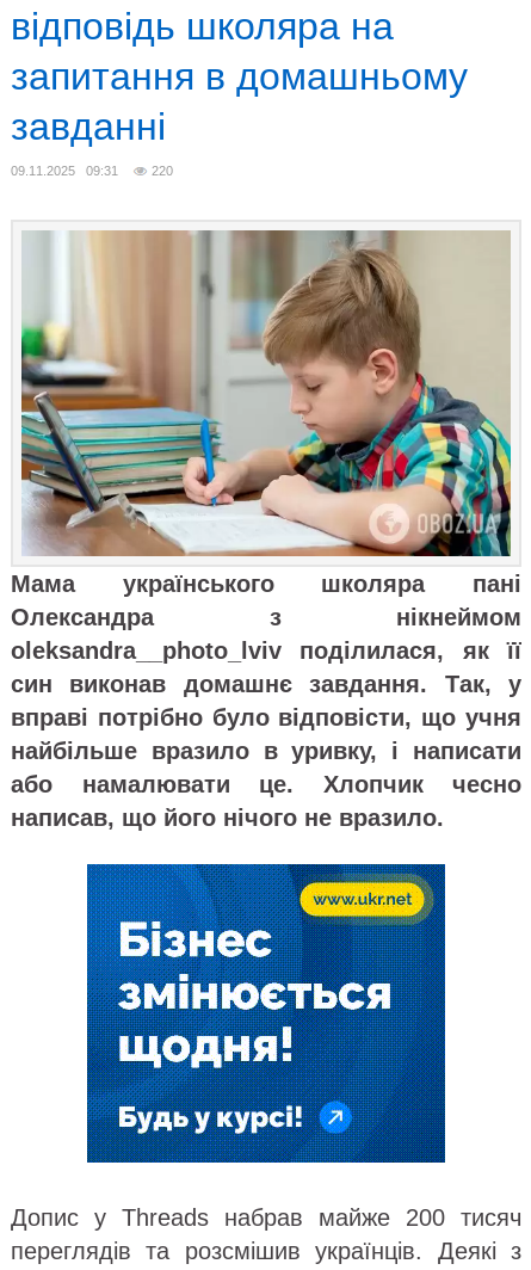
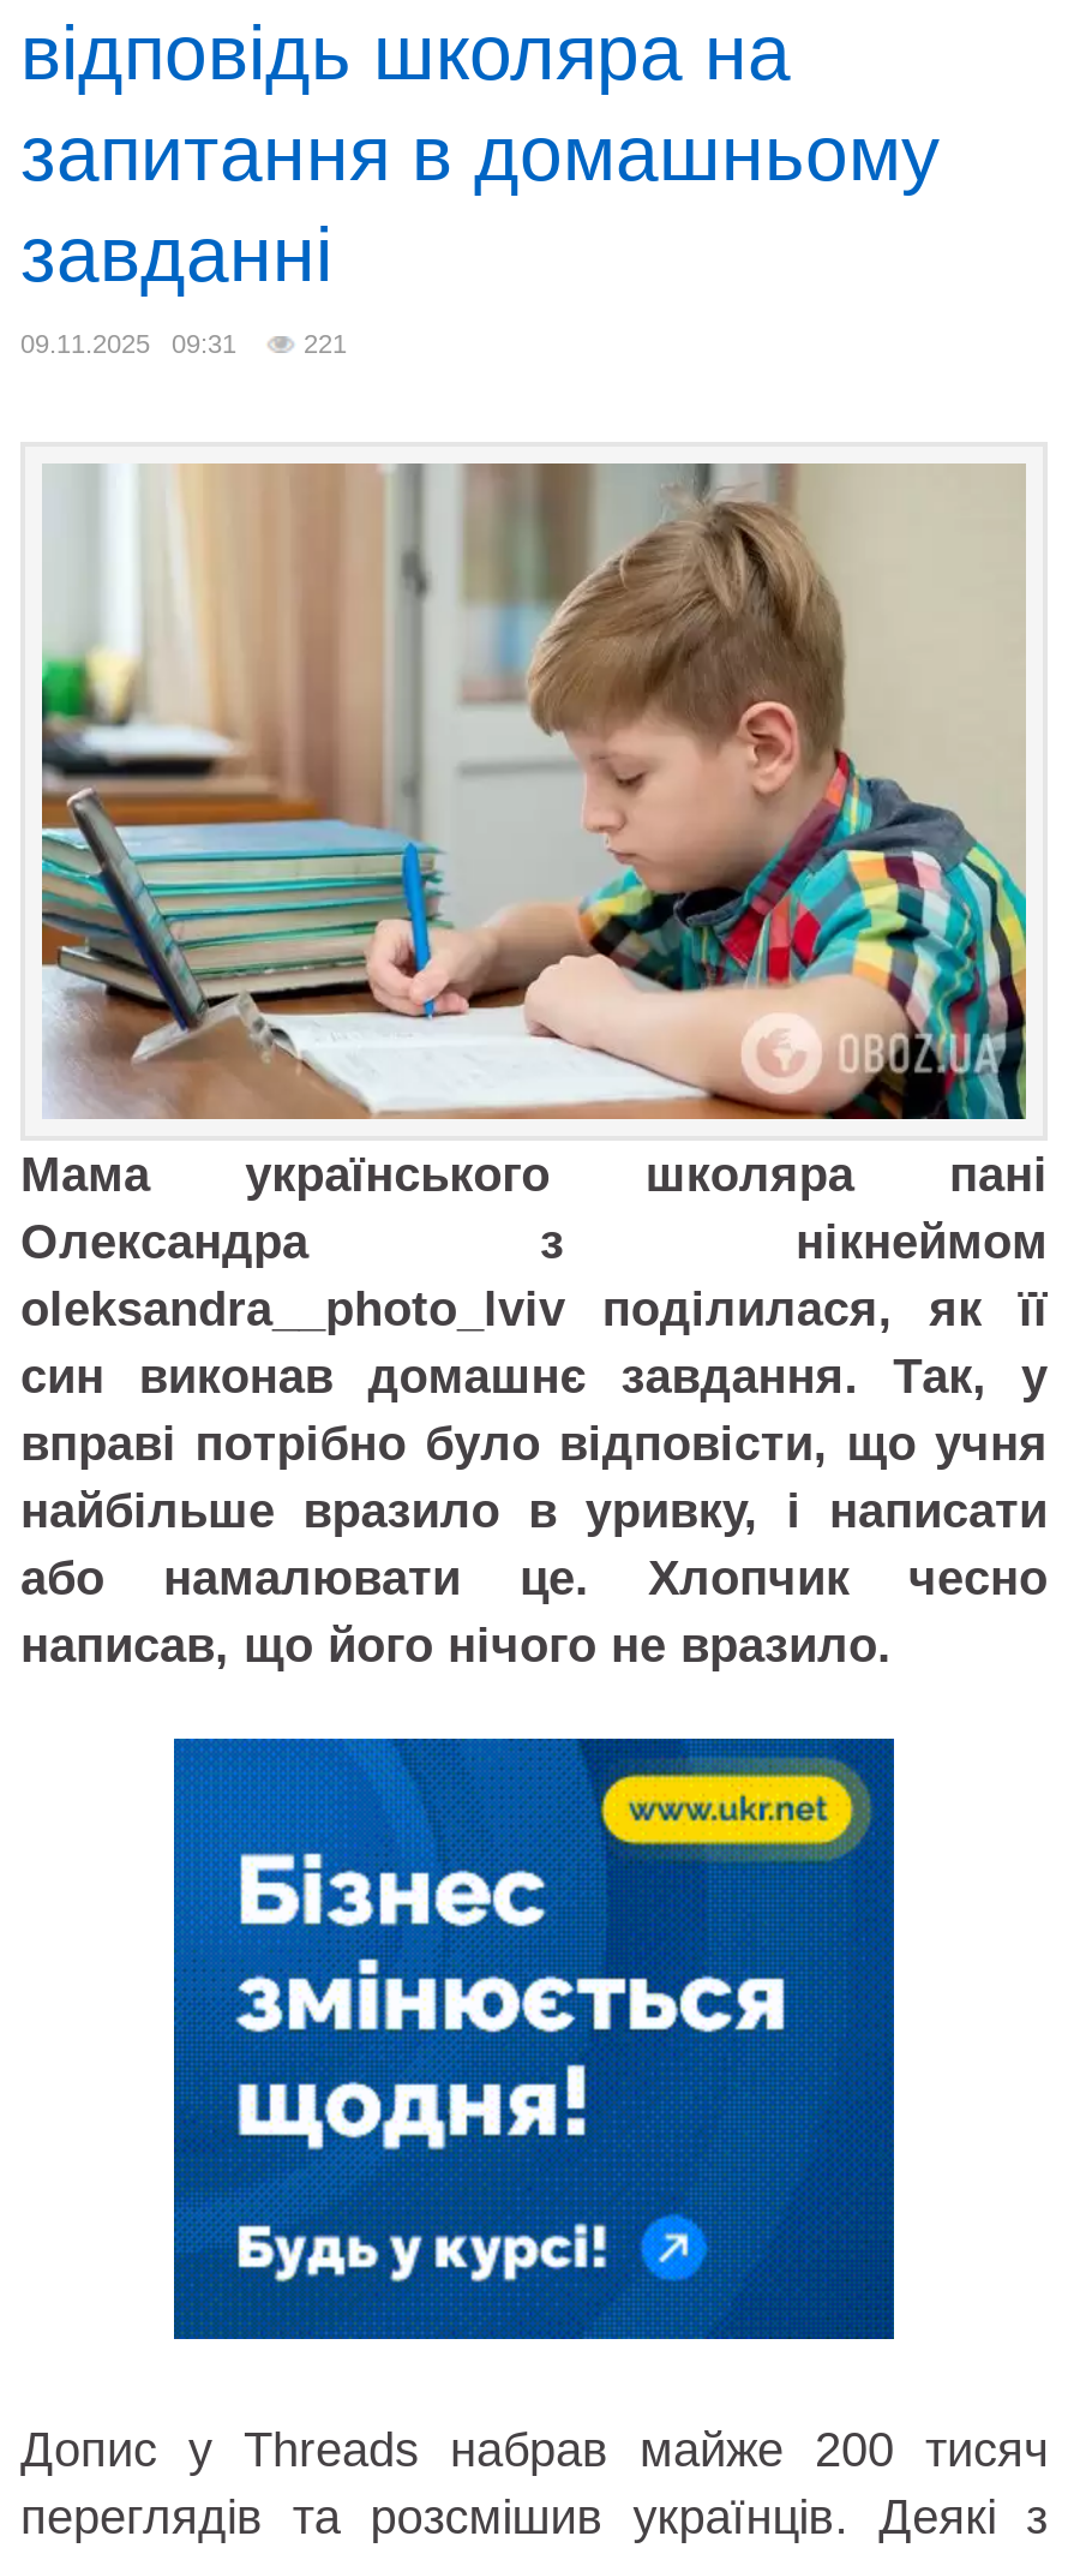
- 09.11.2025 09:31 220
+ 09.11.2025 09:31 221
